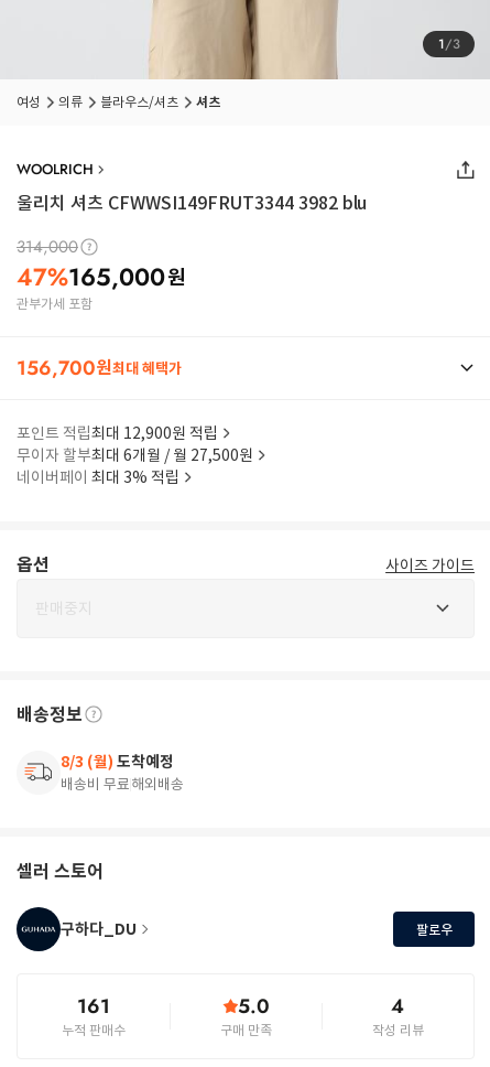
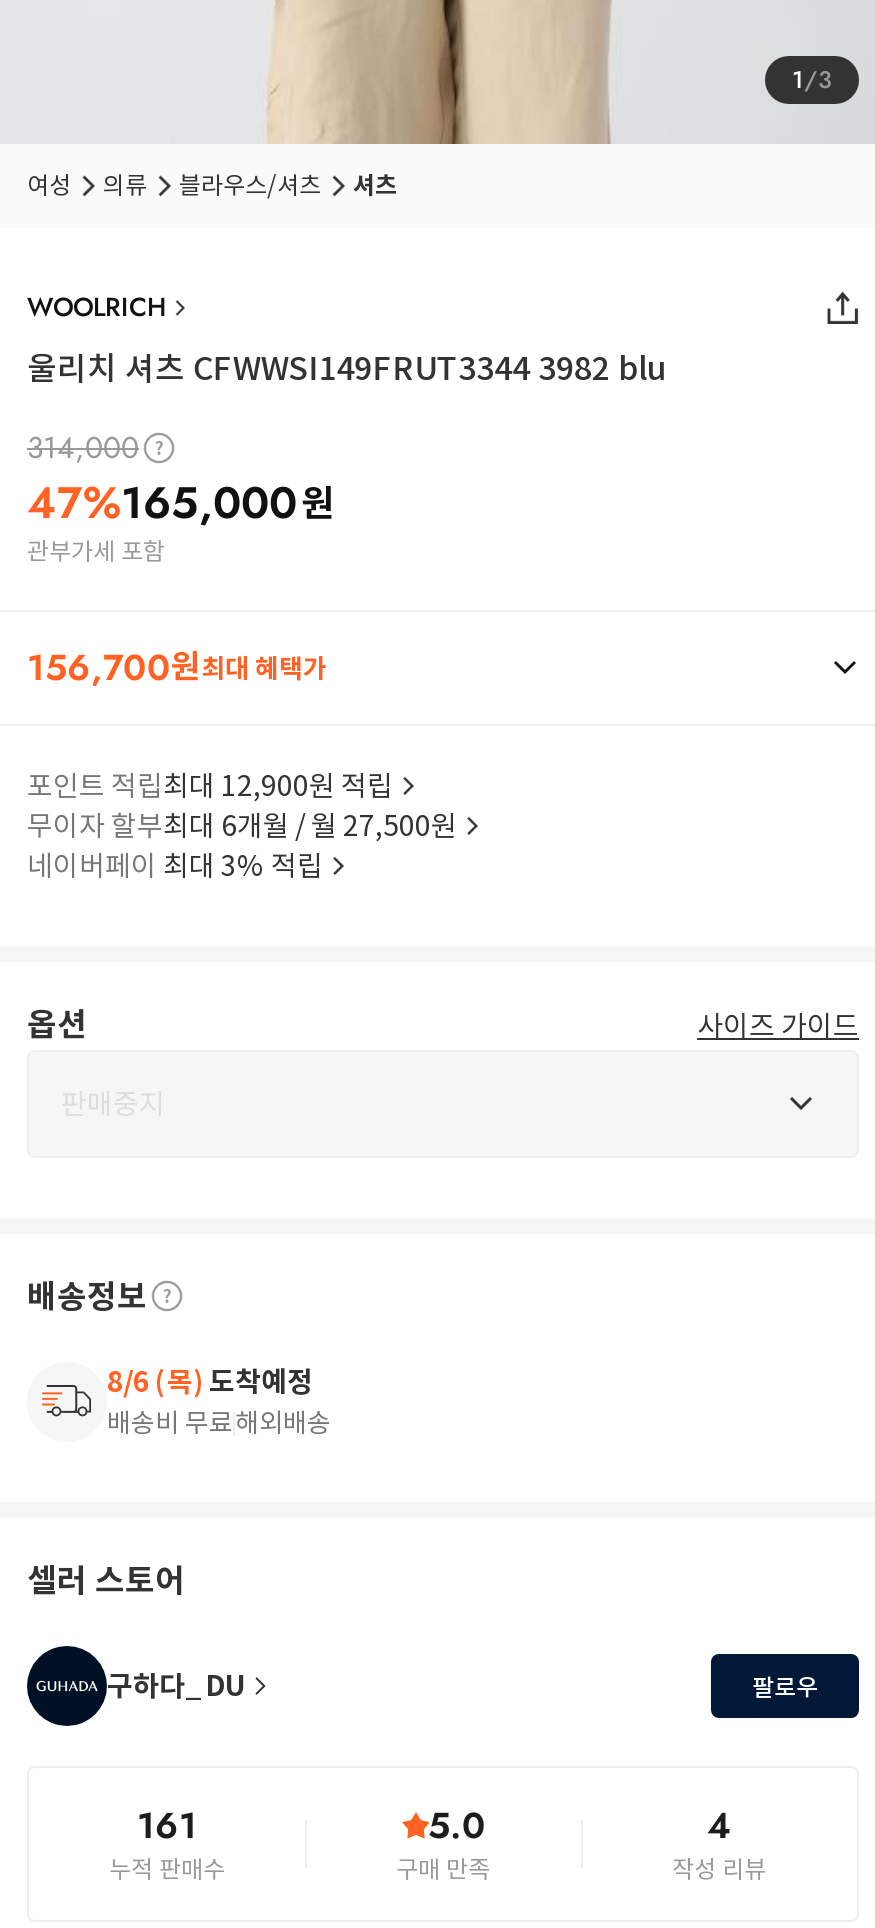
- 8/3 (월) 도착예정
+ 8/6 (목) 도착예정
